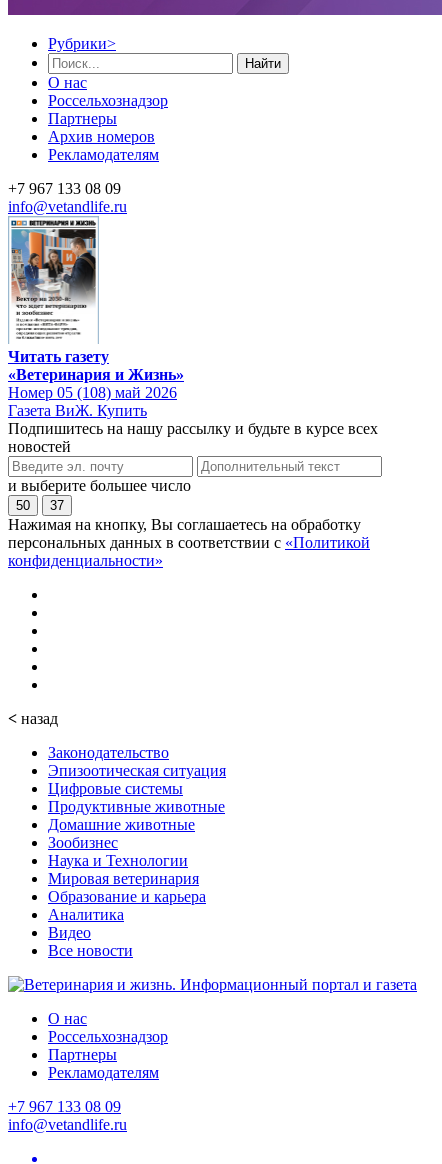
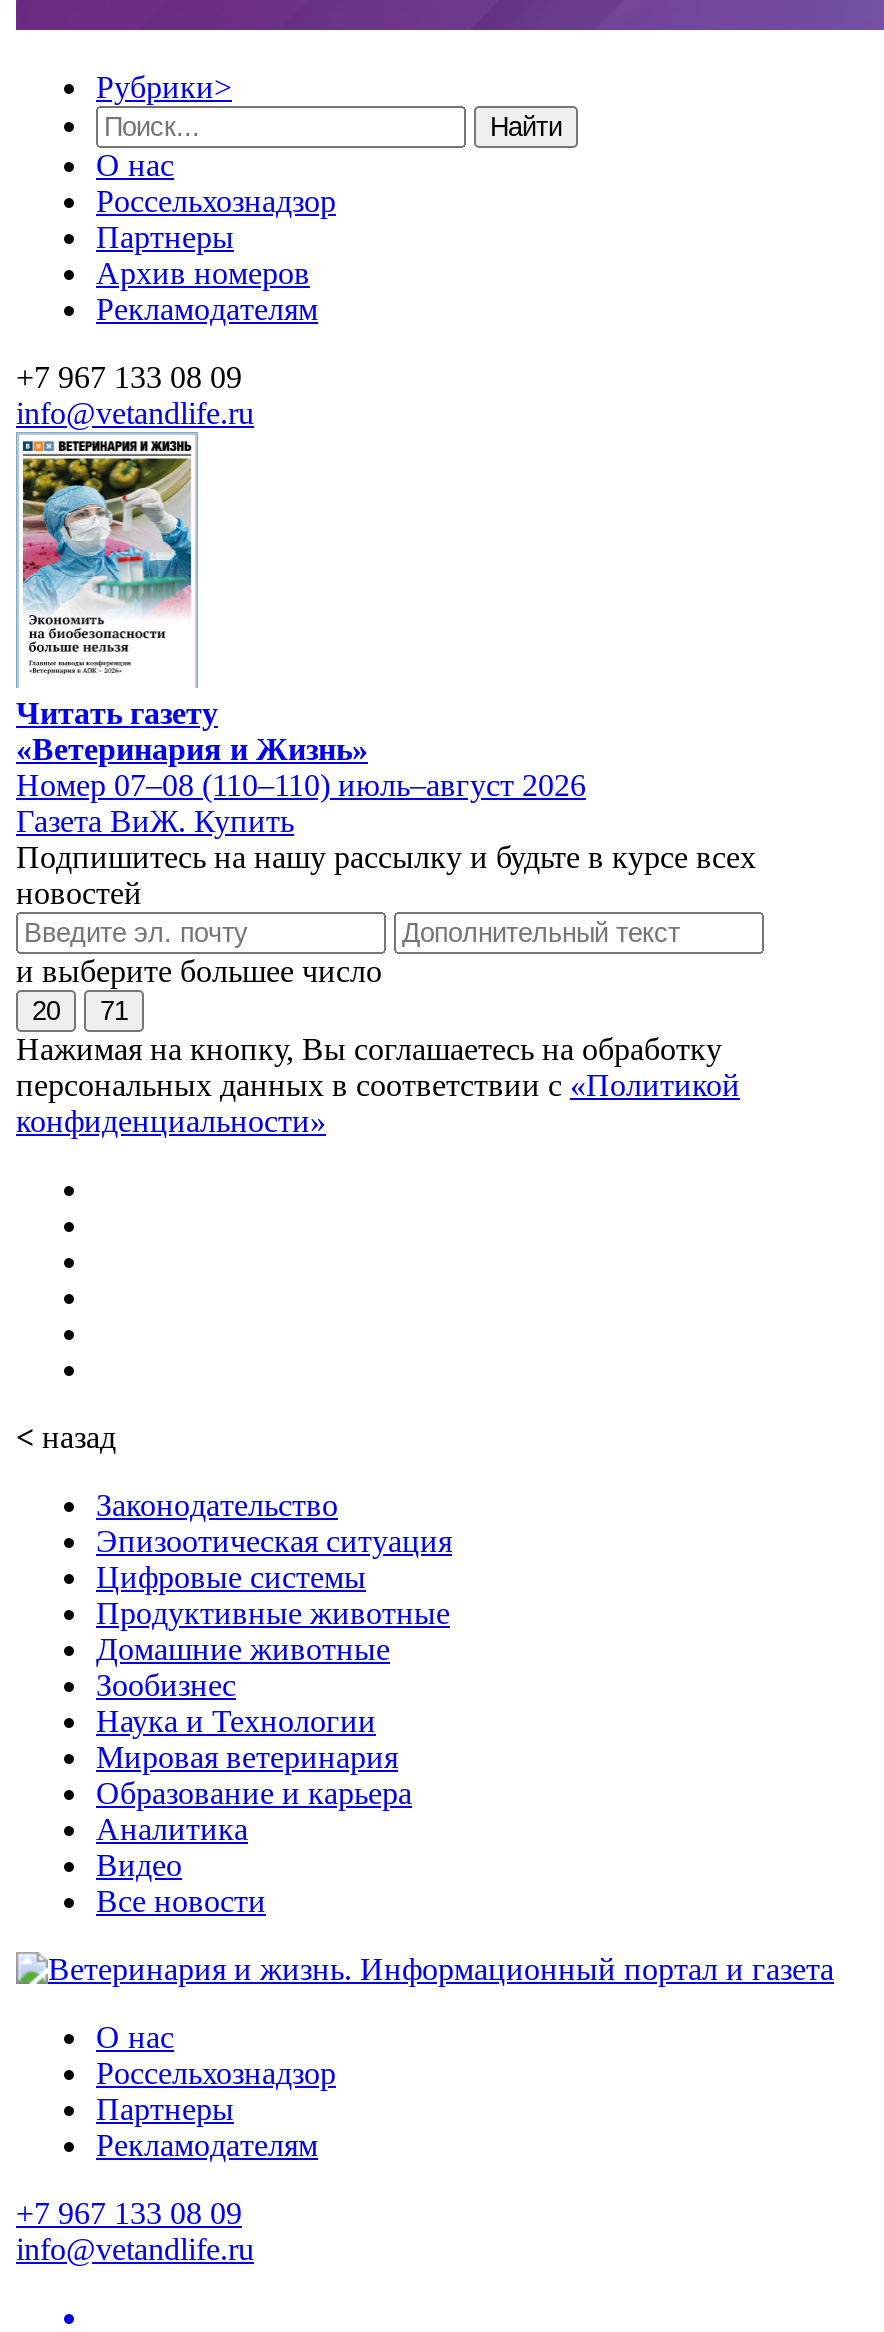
- [image]
+ [image]

- Номер 05 (108) май 2026
+ Номер 07–08 (110–110) июль–август 2026

- 50
+ 20

- 37
+ 71
